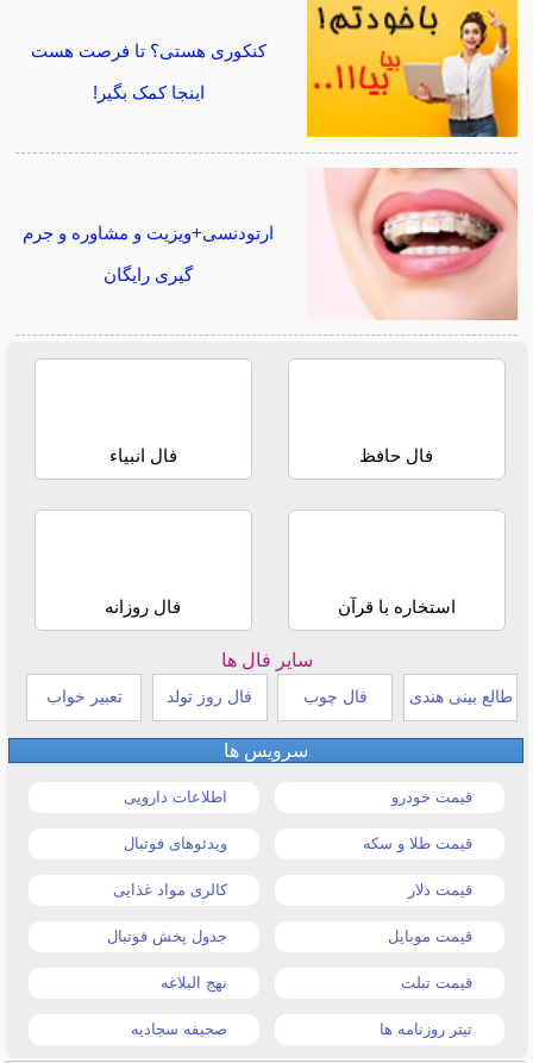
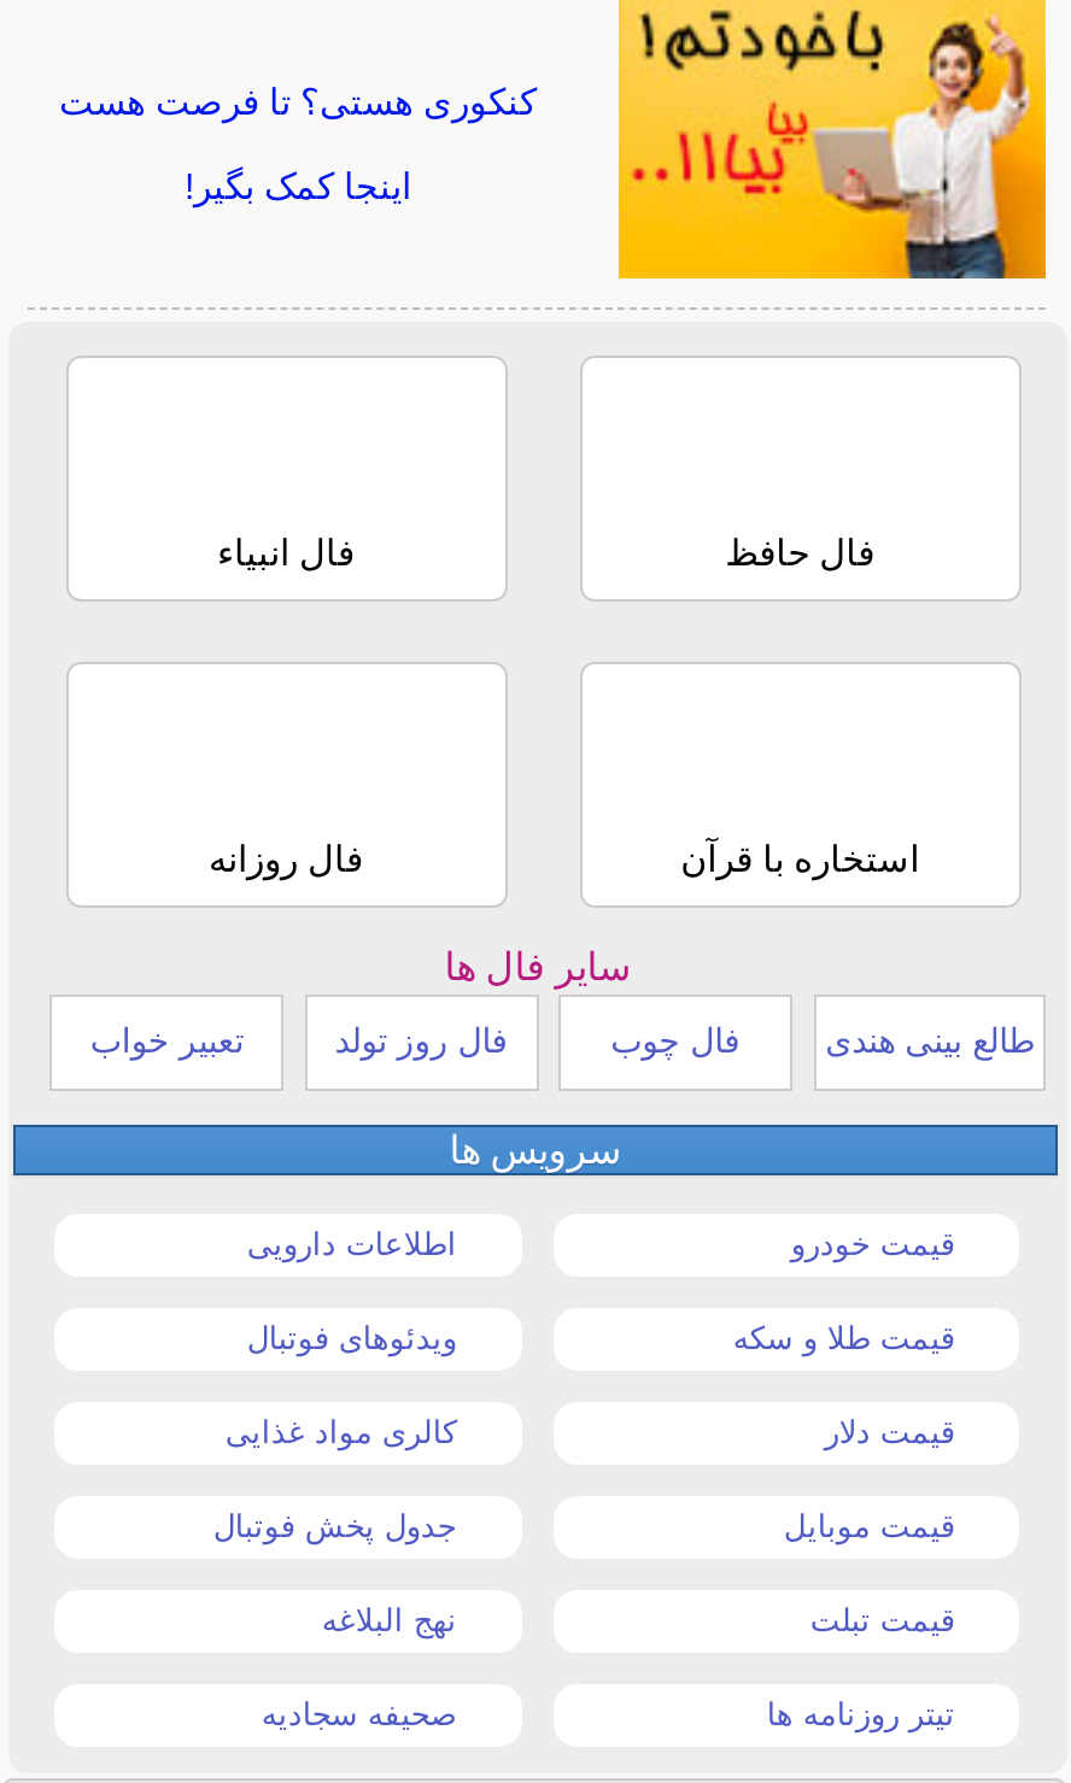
- [image]

- ارتودنسی+ویزیت و مشاوره و جرم
- گیری رایگان
